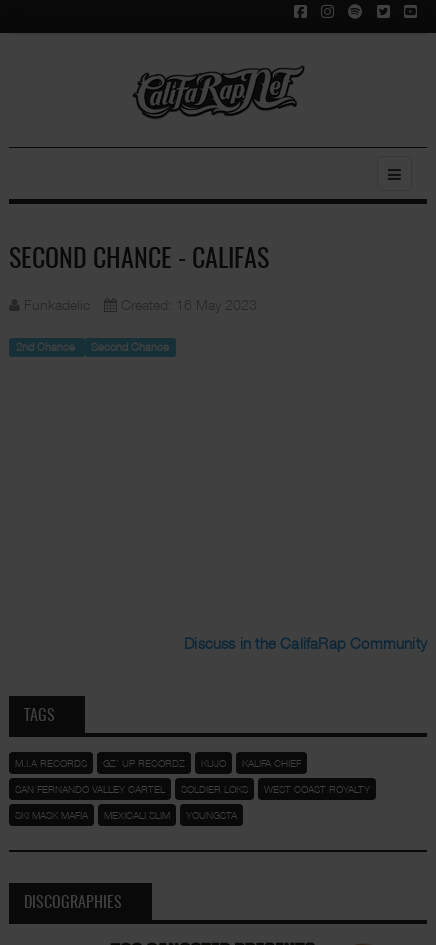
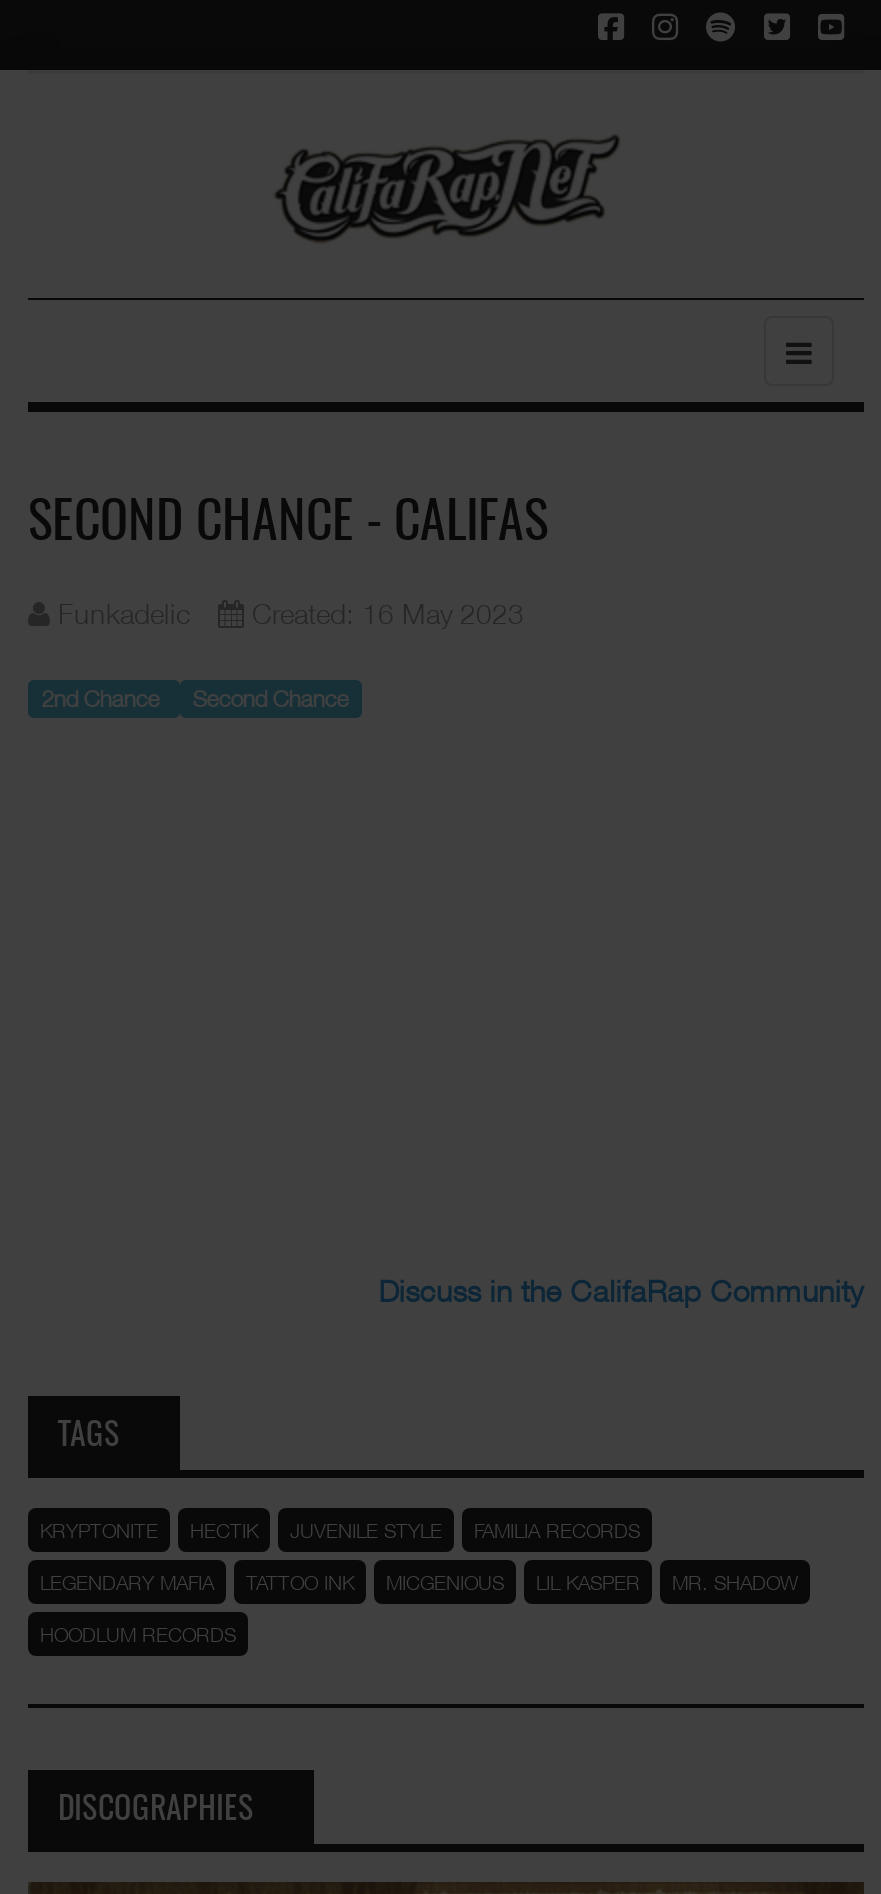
- M.I.A RECORDS
- GZ' UP RECORDZ
- KUJO
- KALIFA CHIEF
+ KRYPTONITE
+ HECTIK
+ JUVENILE STYLE
+ FAMILIA RECORDS

- SAN FERNANDO VALLEY CARTEL
- SOLDIER LOKS
- WEST COAST ROYALTY
+ LEGENDARY MAFIA
+ TATTOO INK
+ MICGENIOUS
+ LIL KASPER
+ MR. SHADOW

- SKI MASK MAFIA
- MEXICALI SLIM
- YOUNGSTA
+ HOODLUM RECORDS
